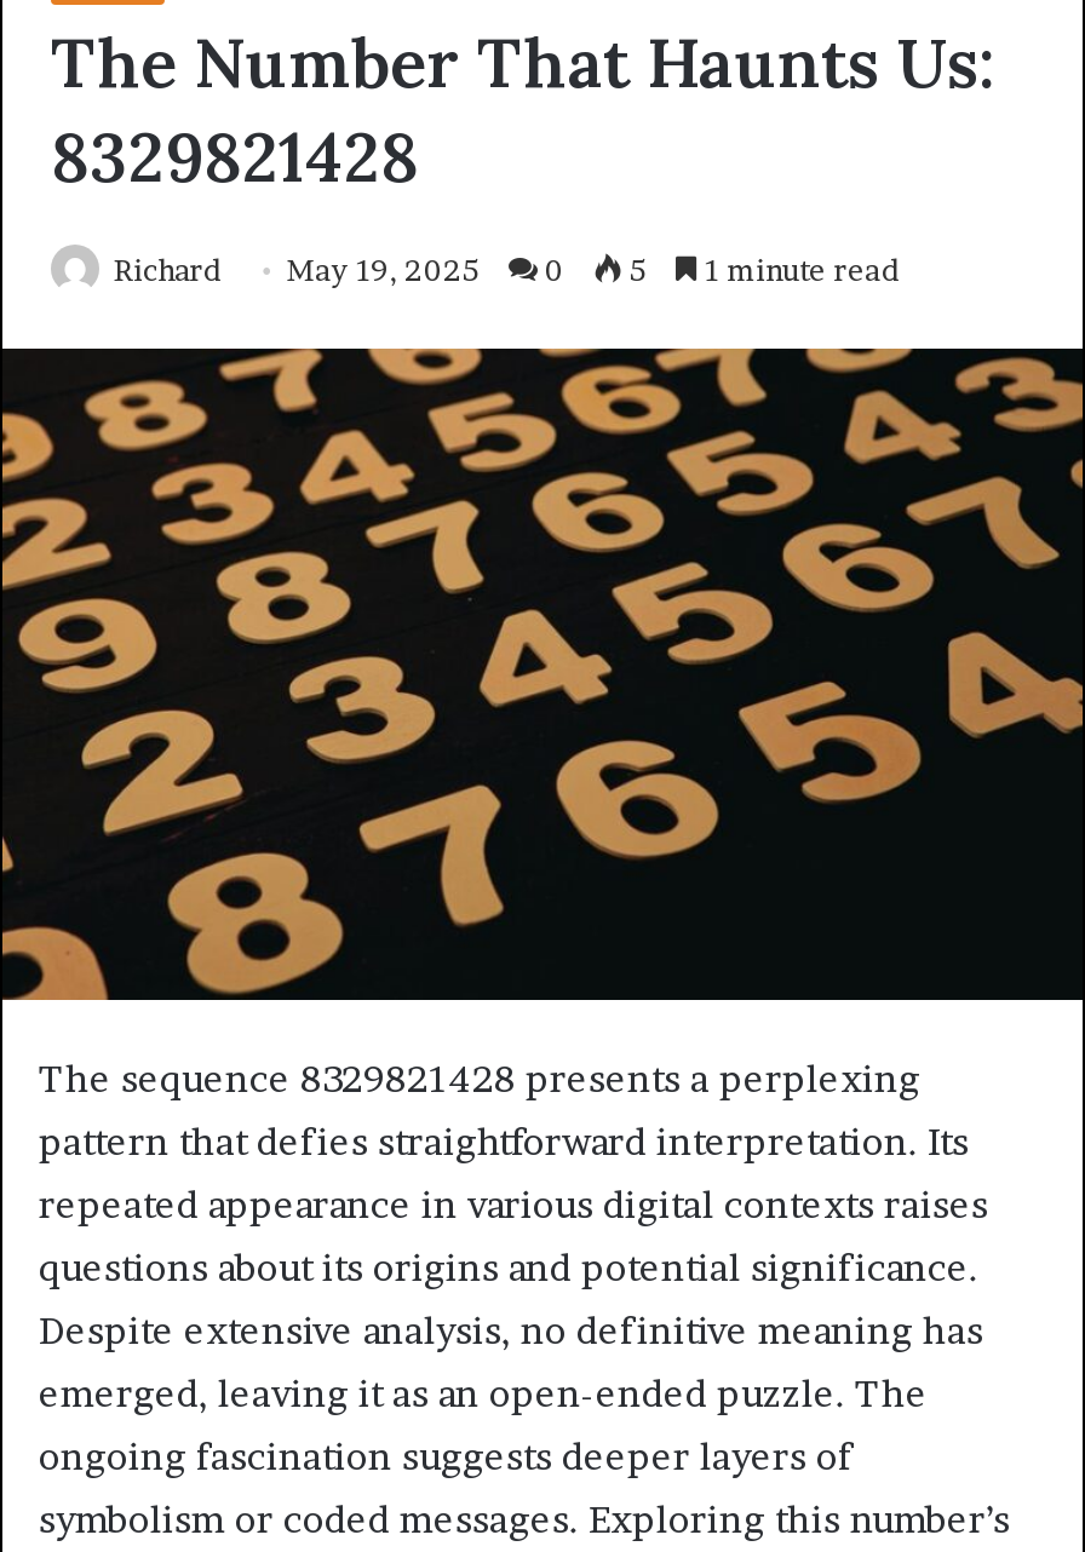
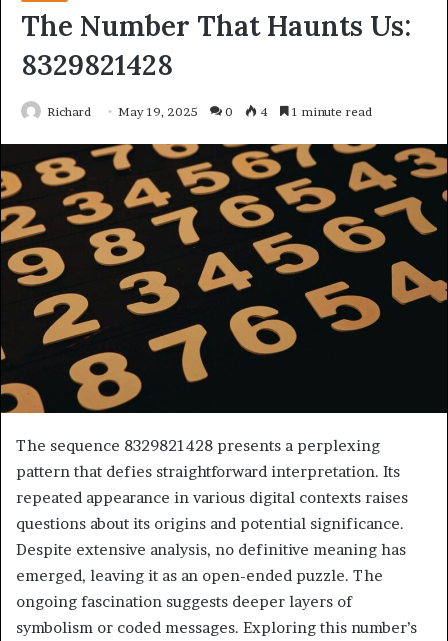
- Richard May 19, 2025 0 5 1 minute read
+ Richard May 19, 2025 0 4 1 minute read
